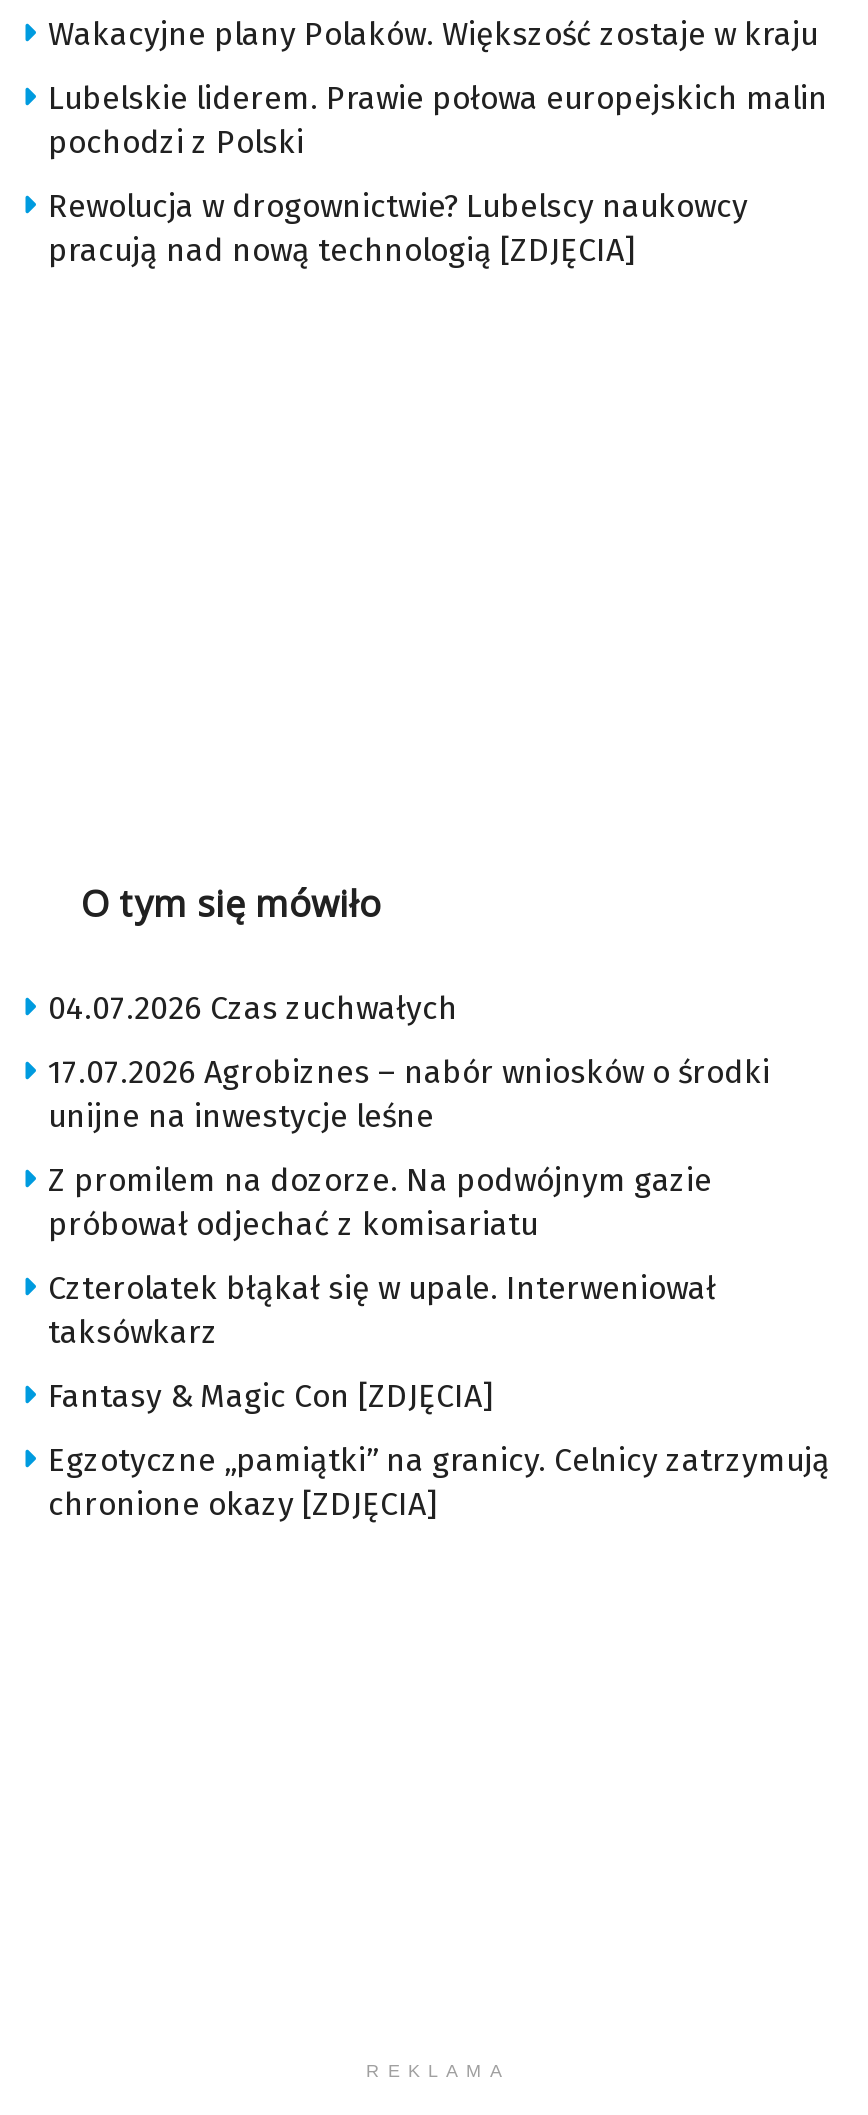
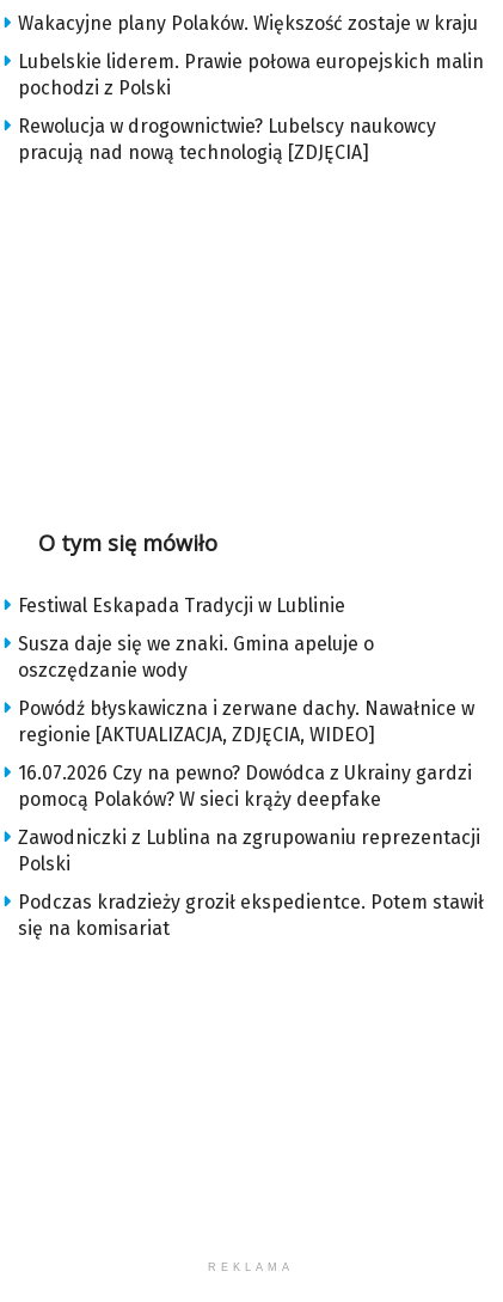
- 04.07.2026 Czas zuchwałych
+ Festiwal Eskapada Tradycji w Lublinie

- 17.07.2026 Agrobiznes – nabór wniosków o środki
- unijne na inwestycje leśne
+ Susza daje się we znaki. Gmina apeluje o
+ oszczędzanie wody

- Z promilem na dozorze. Na podwójnym gazie
- próbował odjechać z komisariatu
+ Powódź błyskawiczna i zerwane dachy. Nawałnice w
+ regionie [AKTUALIZACJA, ZDJĘCIA, WIDEO]

- Czterolatek błąkał się w upale. Interweniował
- taksówkarz
+ 16.07.2026 Czy na pewno? Dowódca z Ukrainy gardzi
+ pomocą Polaków? W sieci krąży deepfake

- Fantasy & Magic Con [ZDJĘCIA]
+ Zawodniczki z Lublina na zgrupowaniu reprezentacji
+ Polski

- Egzotyczne „pamiątki” na granicy. Celnicy zatrzymują
- chronione okazy [ZDJĘCIA]
+ Podczas kradzieży groził ekspedientce. Potem stawił
+ się na komisariat
